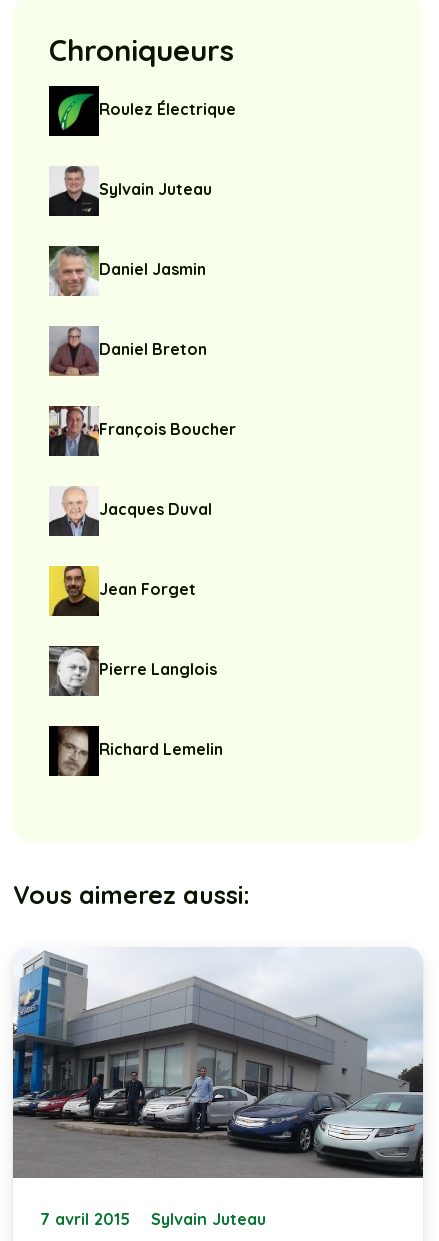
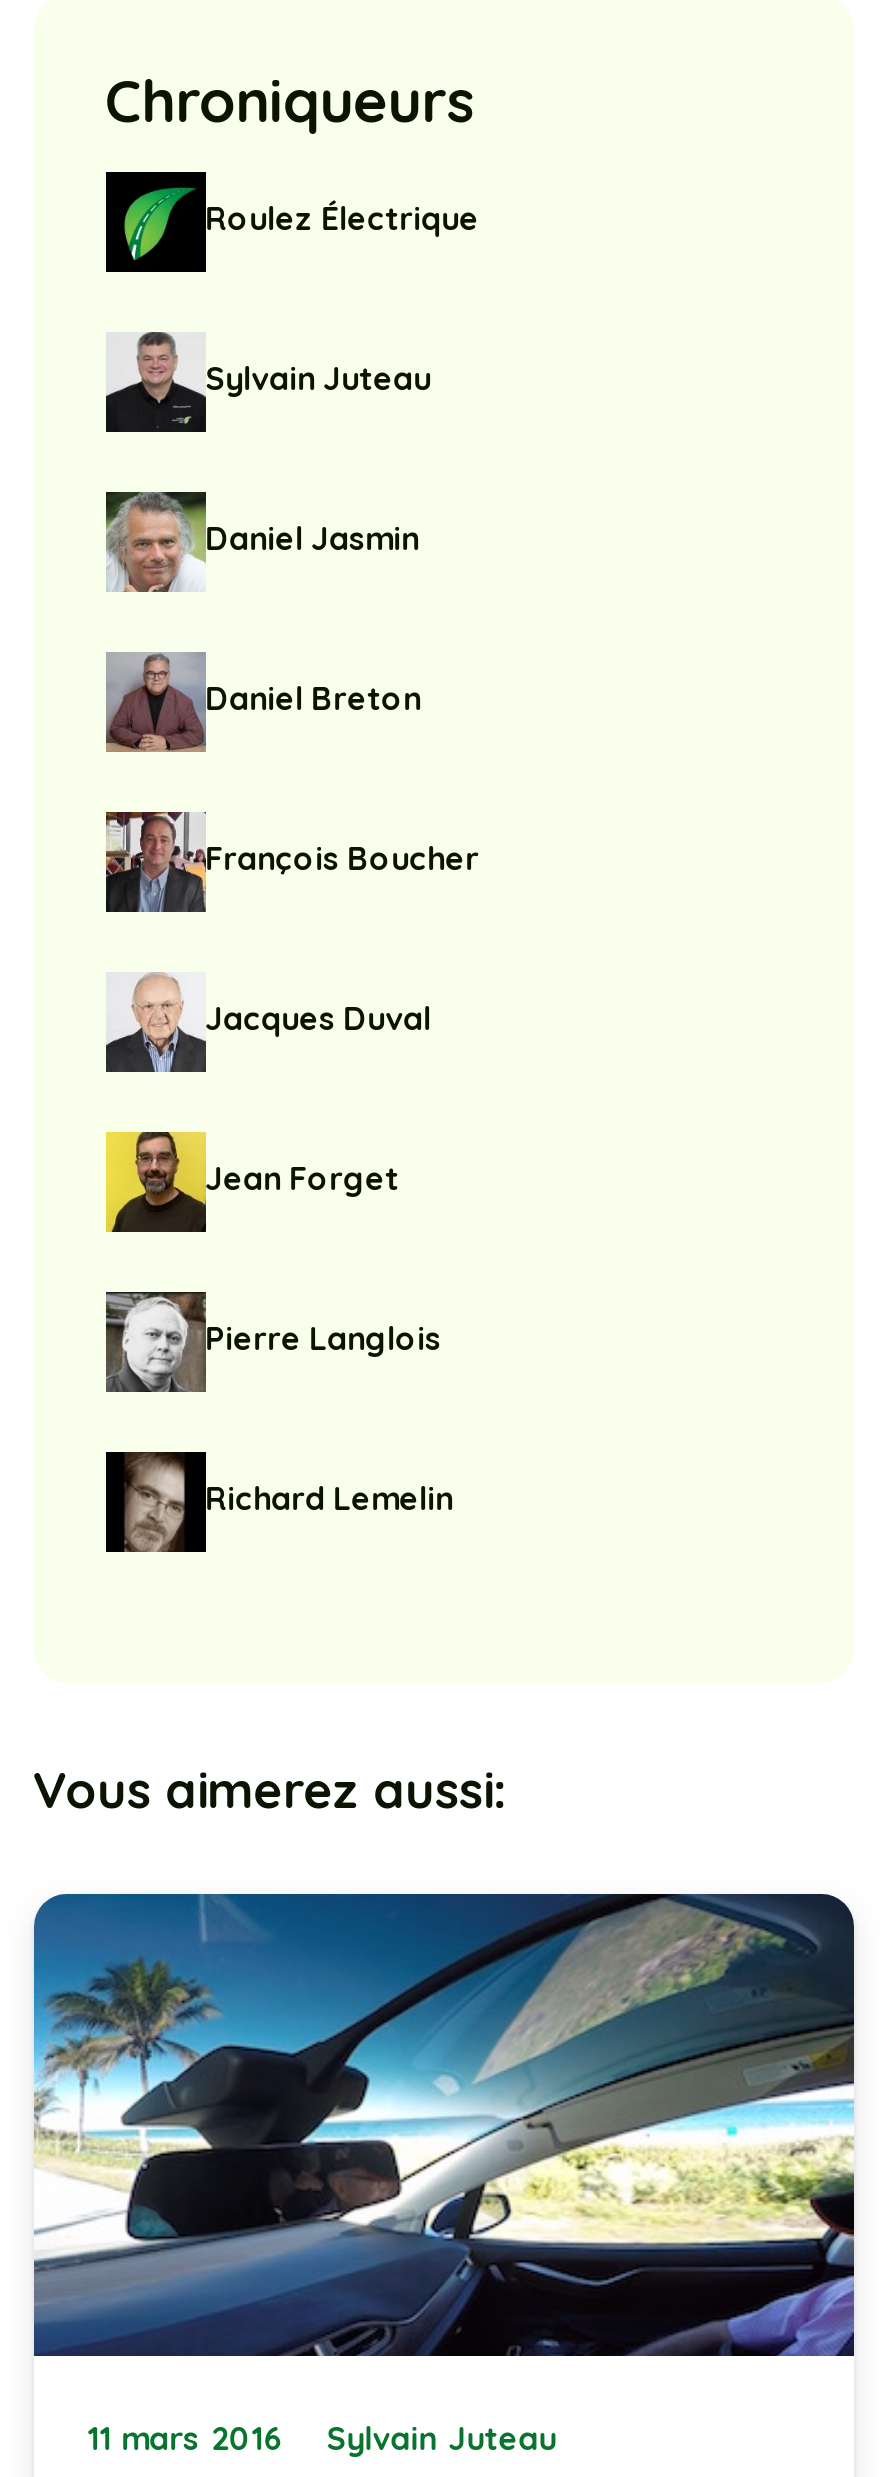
- [image]
- 7 avril 2015 Sylvain Juteau
+ [image]
+ 11 mars 2016 Sylvain Juteau
